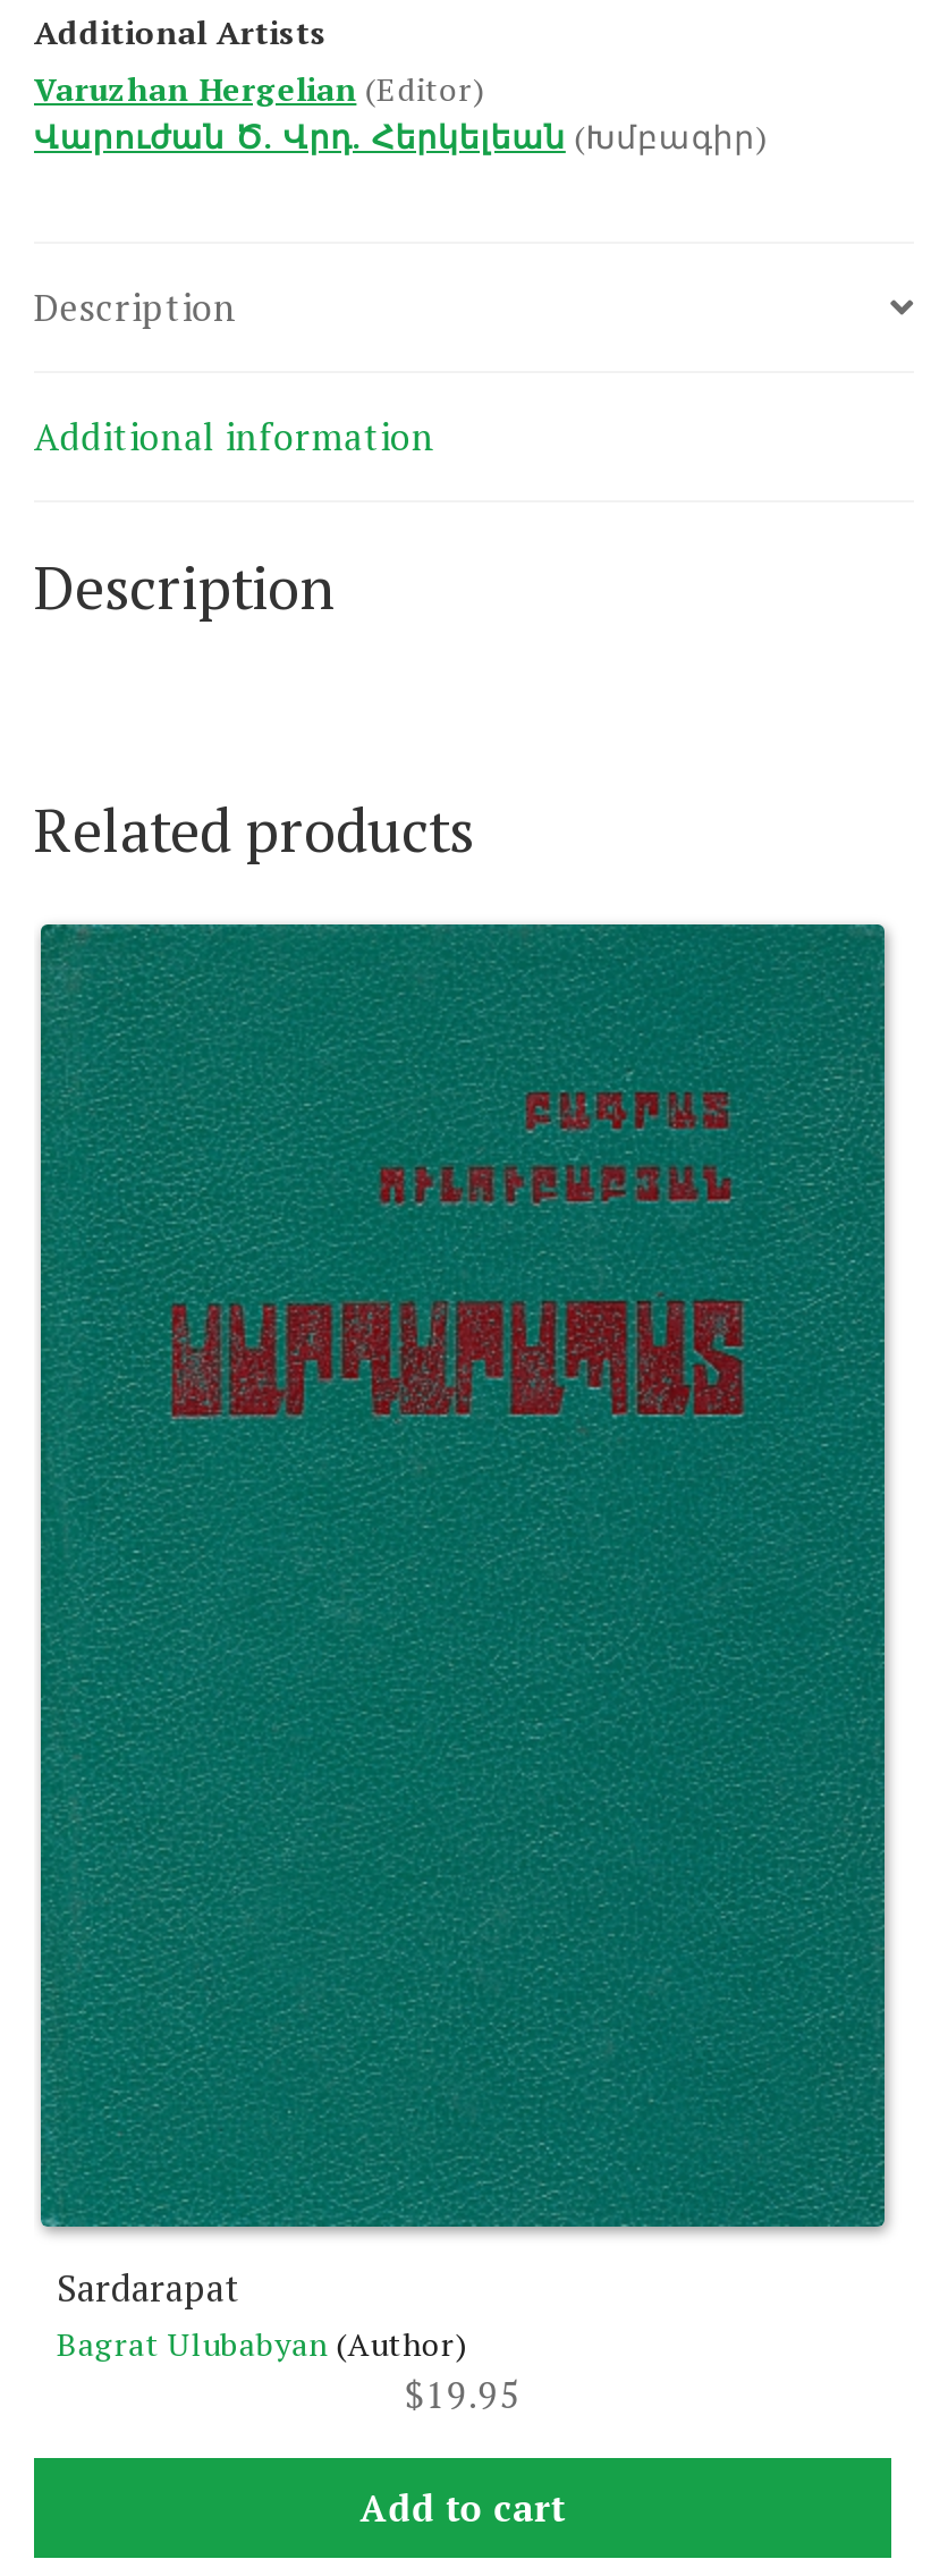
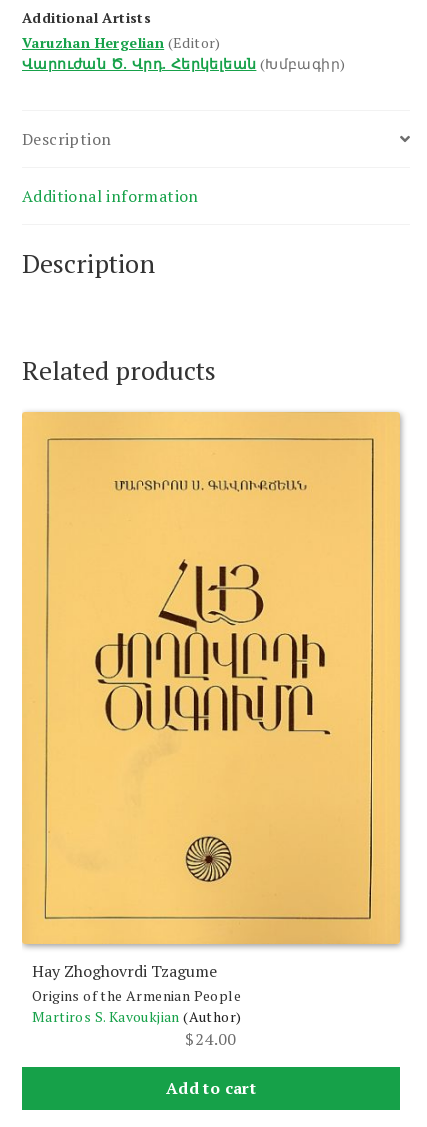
- [image]
- Sardarapat
- Bagrat Ulubabyan (Author)
- $19.95
+ [image]
+ Hay Zhoghovrdi Tzagume
+ Origins of the Armenian People
+ Martiros S. Kavoukjian (Author)
+ $24.00
